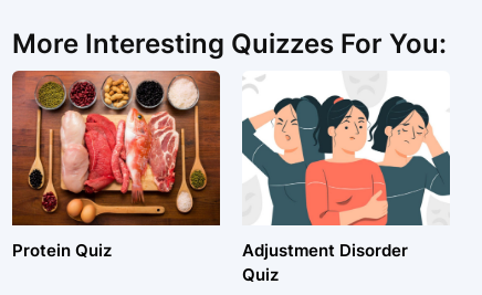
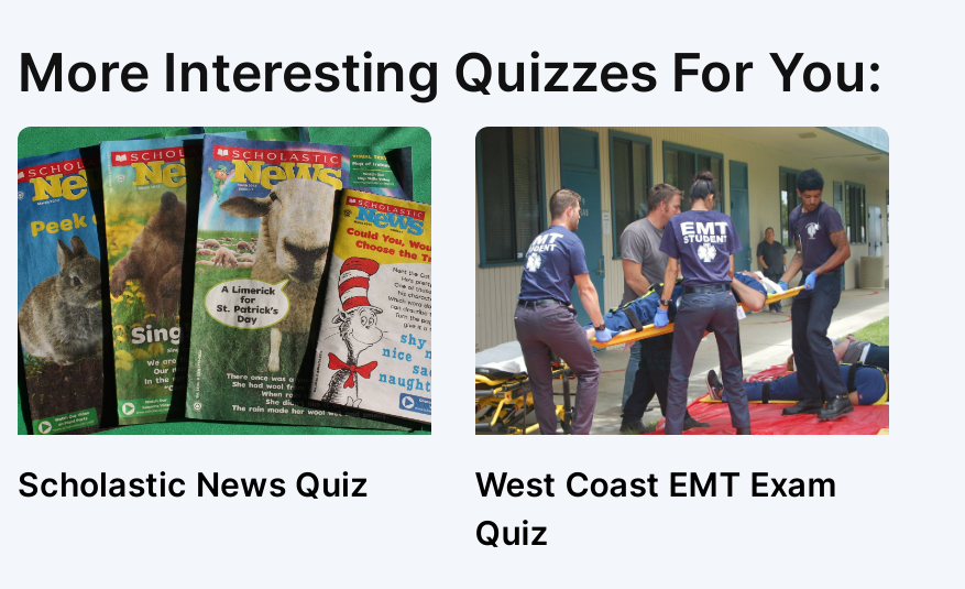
- [image]
- Protein Quiz
- Adjustment Disorder
+ [image]
+ Scholastic News Quiz
+ West Coast EMT Exam

- [image]
+ [image]
